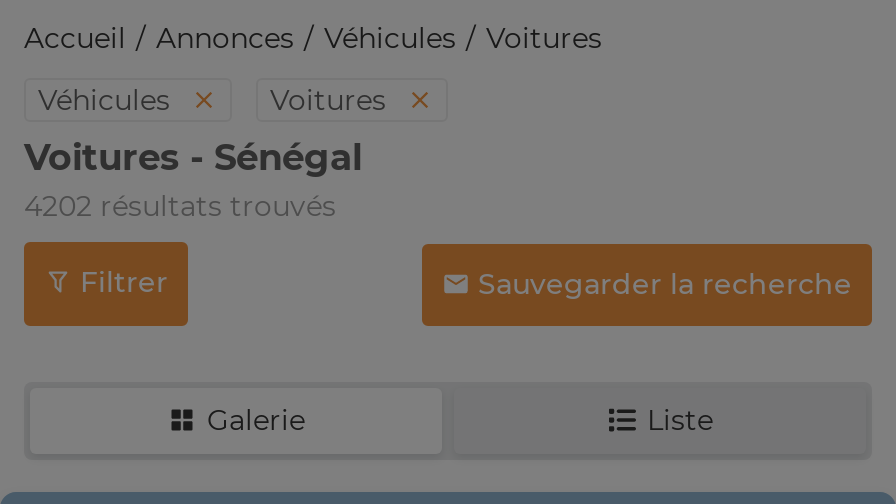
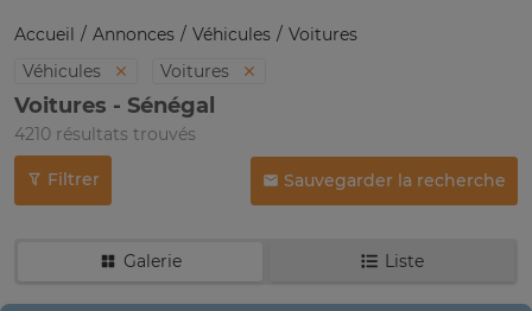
- 4202 résultats trouvés
+ 4210 résultats trouvés
